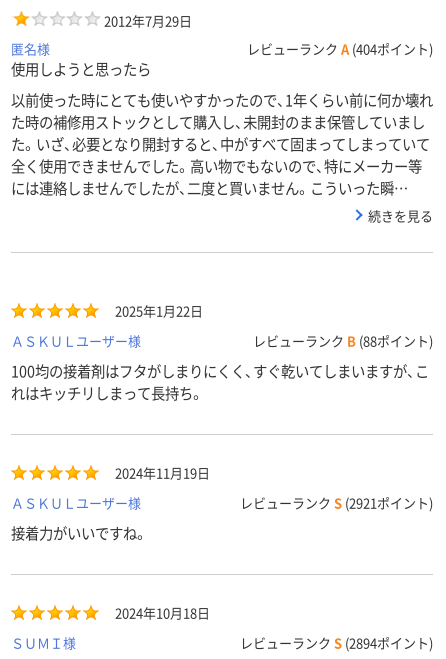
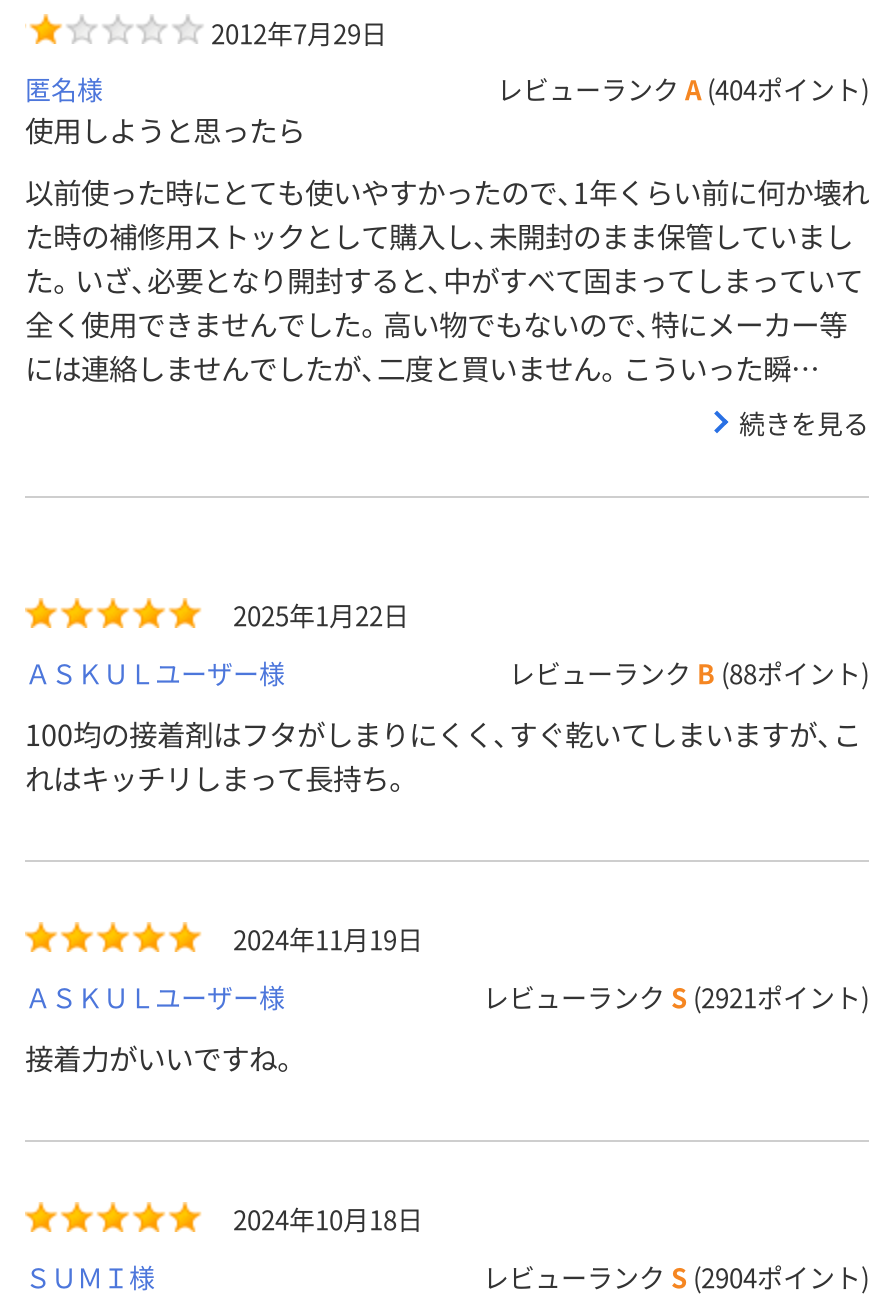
- レビューランクS (2894ポイント)
+ レビューランクS (2904ポイント)
